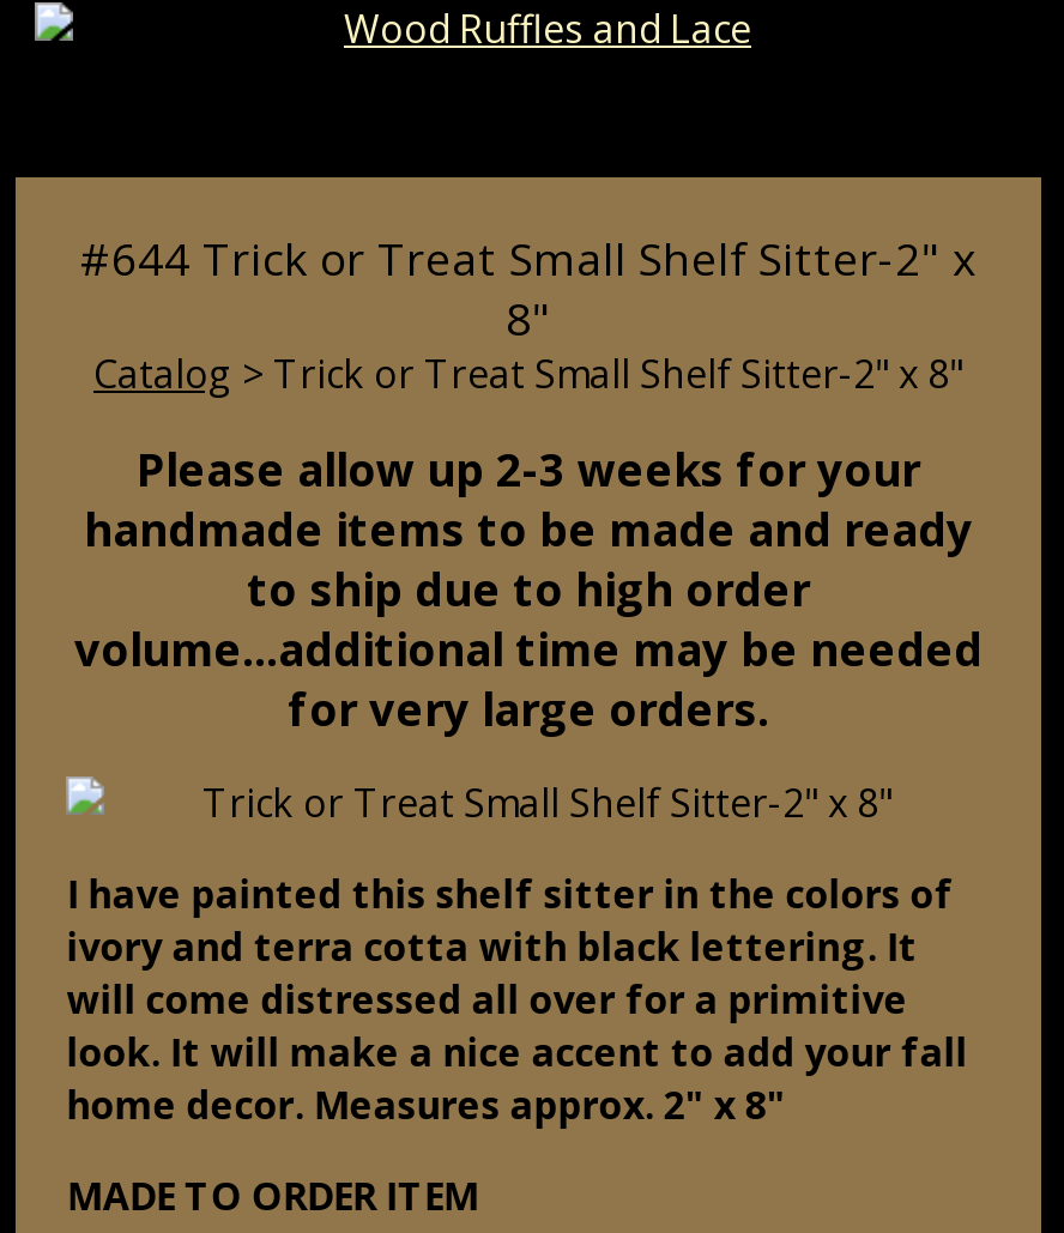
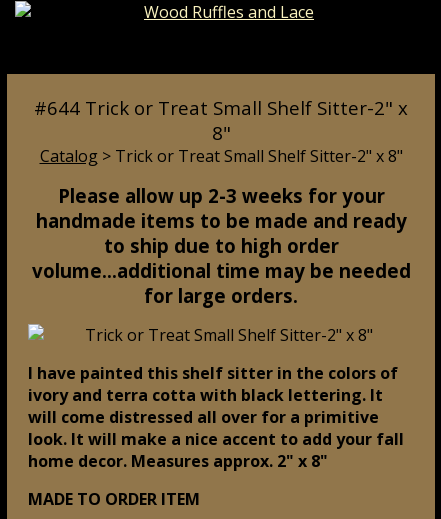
- for very large orders.
+ for large orders.
